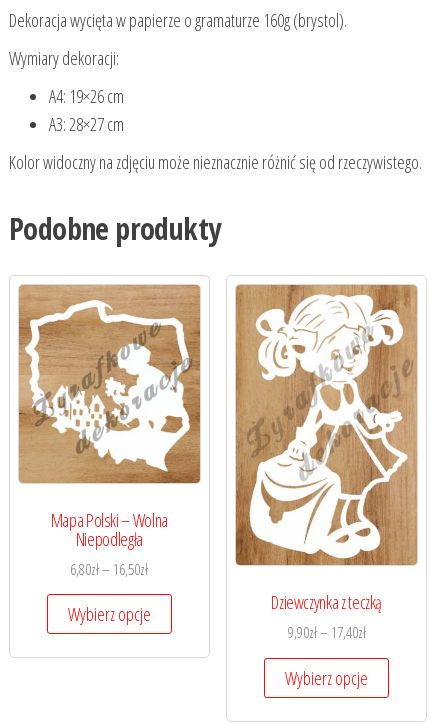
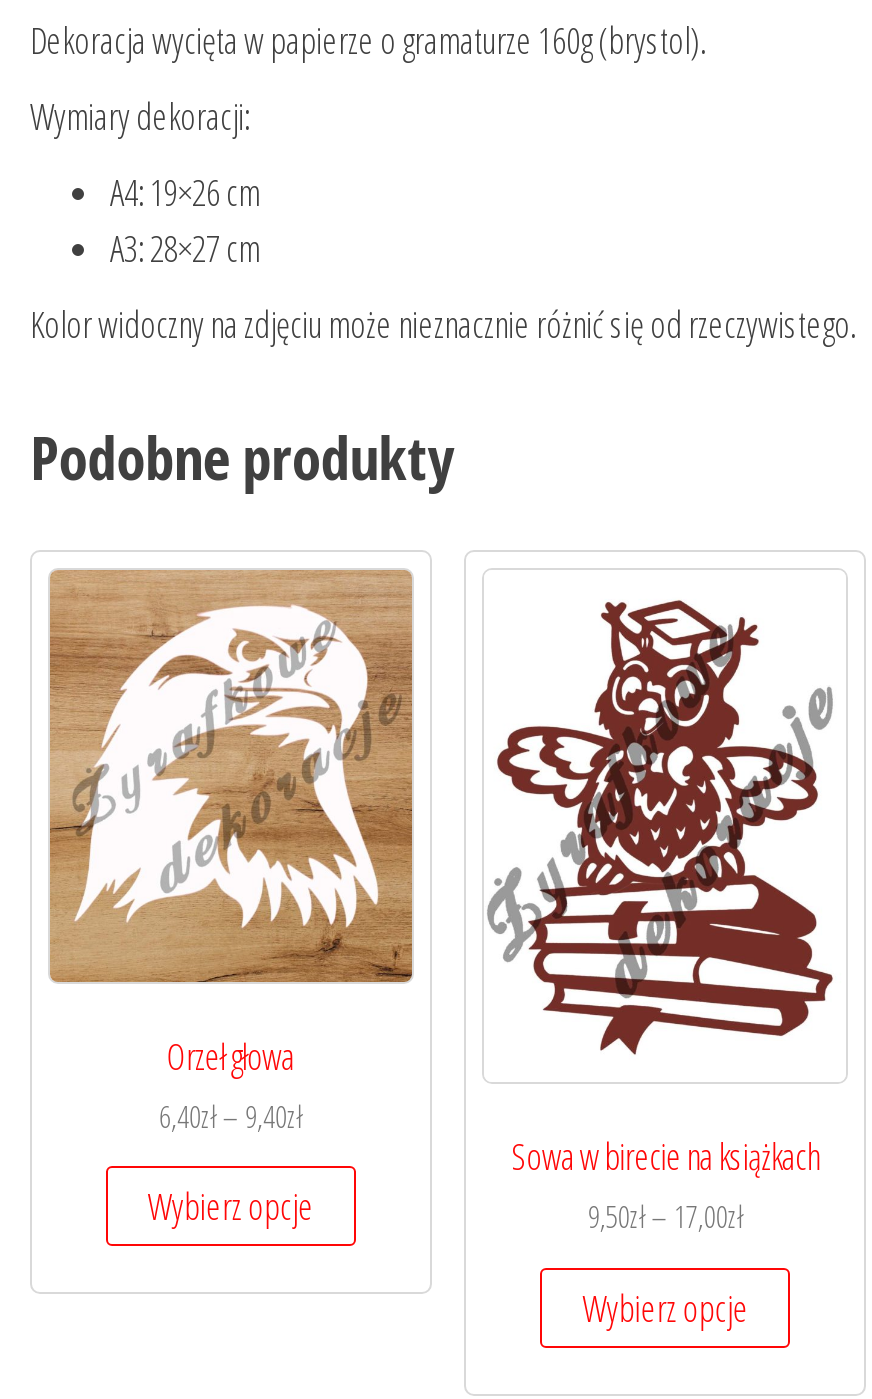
- [image]
- Dziewczynka z teczką
- 9,90zł– 17,40zł
+ [image]
+ Sowa w birecie na książkach
+ 9,50zł– 17,00zł

- [image]
- Mapa Polski – Wolna
- Niepodległa
- 6,80zł – 16,50zł
+ [image]
+ Orzeł głowa
+ 6,40zł– 9,40zł
